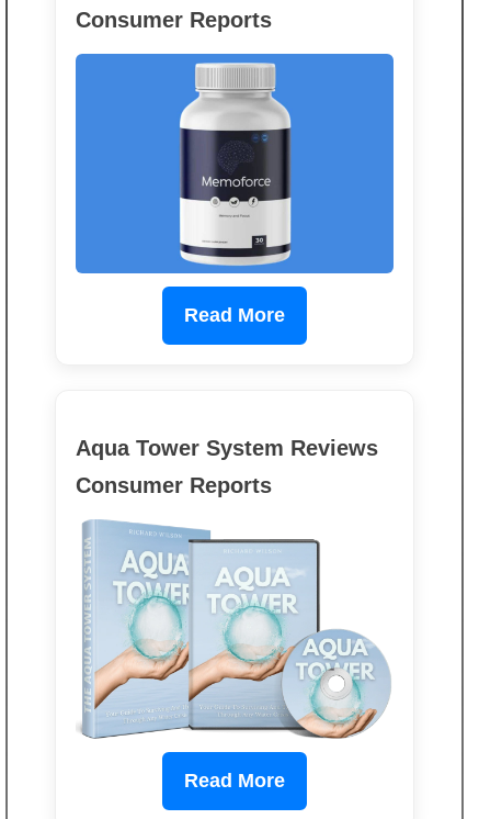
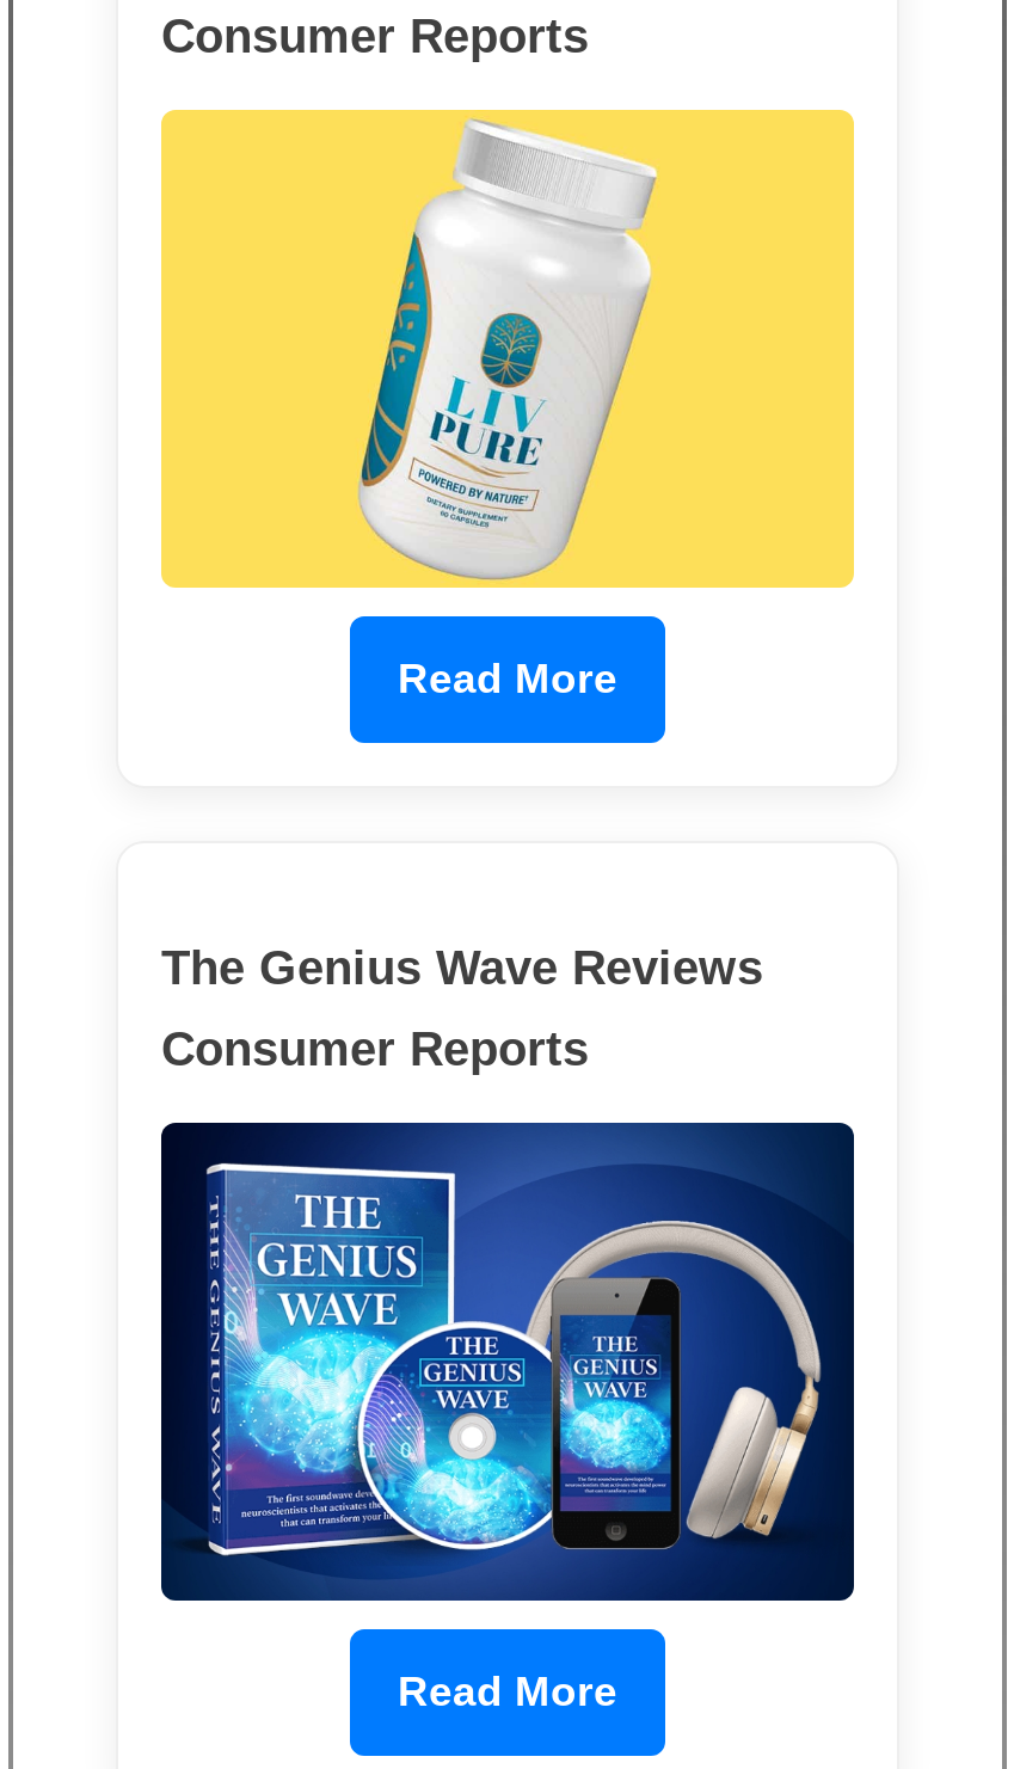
- [image]
+ [image]

- Aqua Tower System Reviews
+ The Genius Wave Reviews

- [image]
+ [image]
